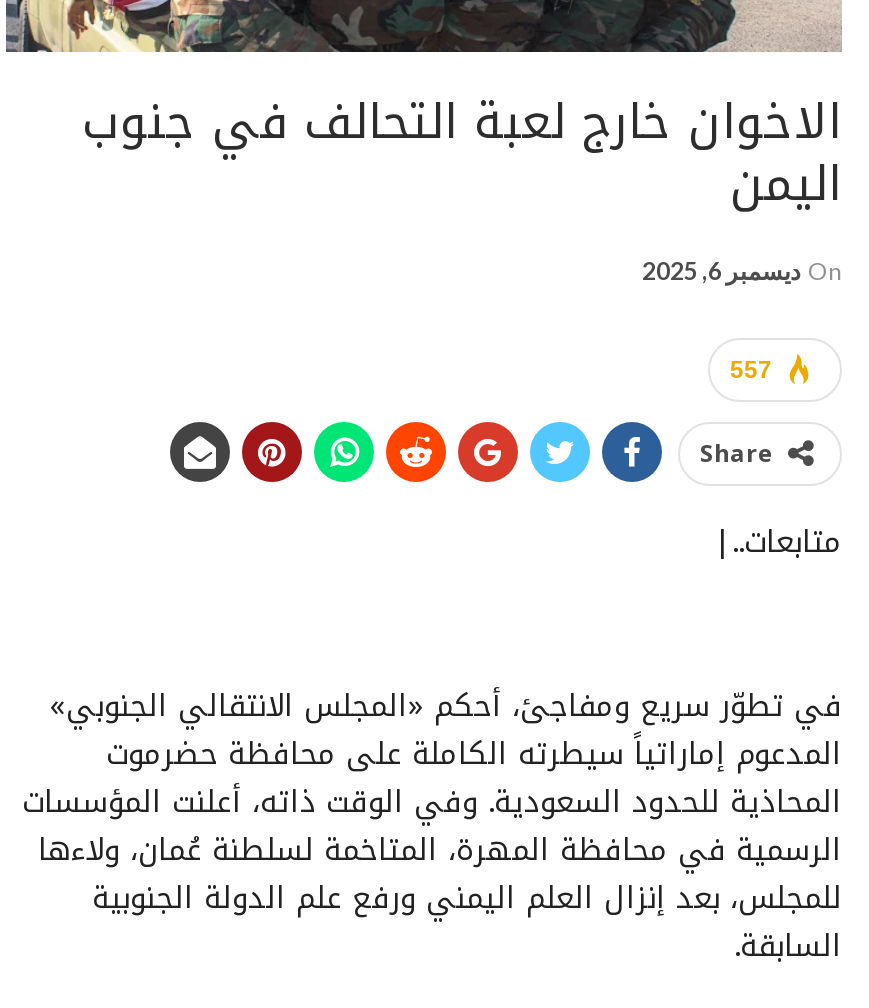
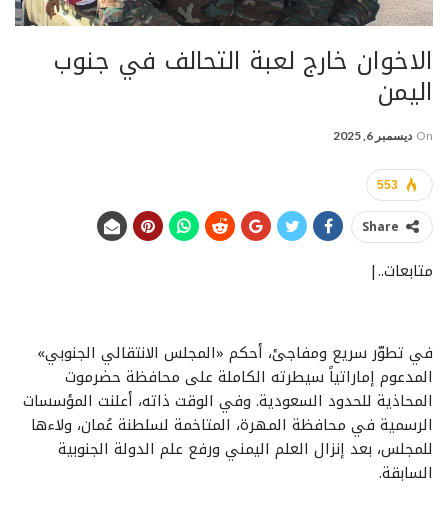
- 557
+ 553
